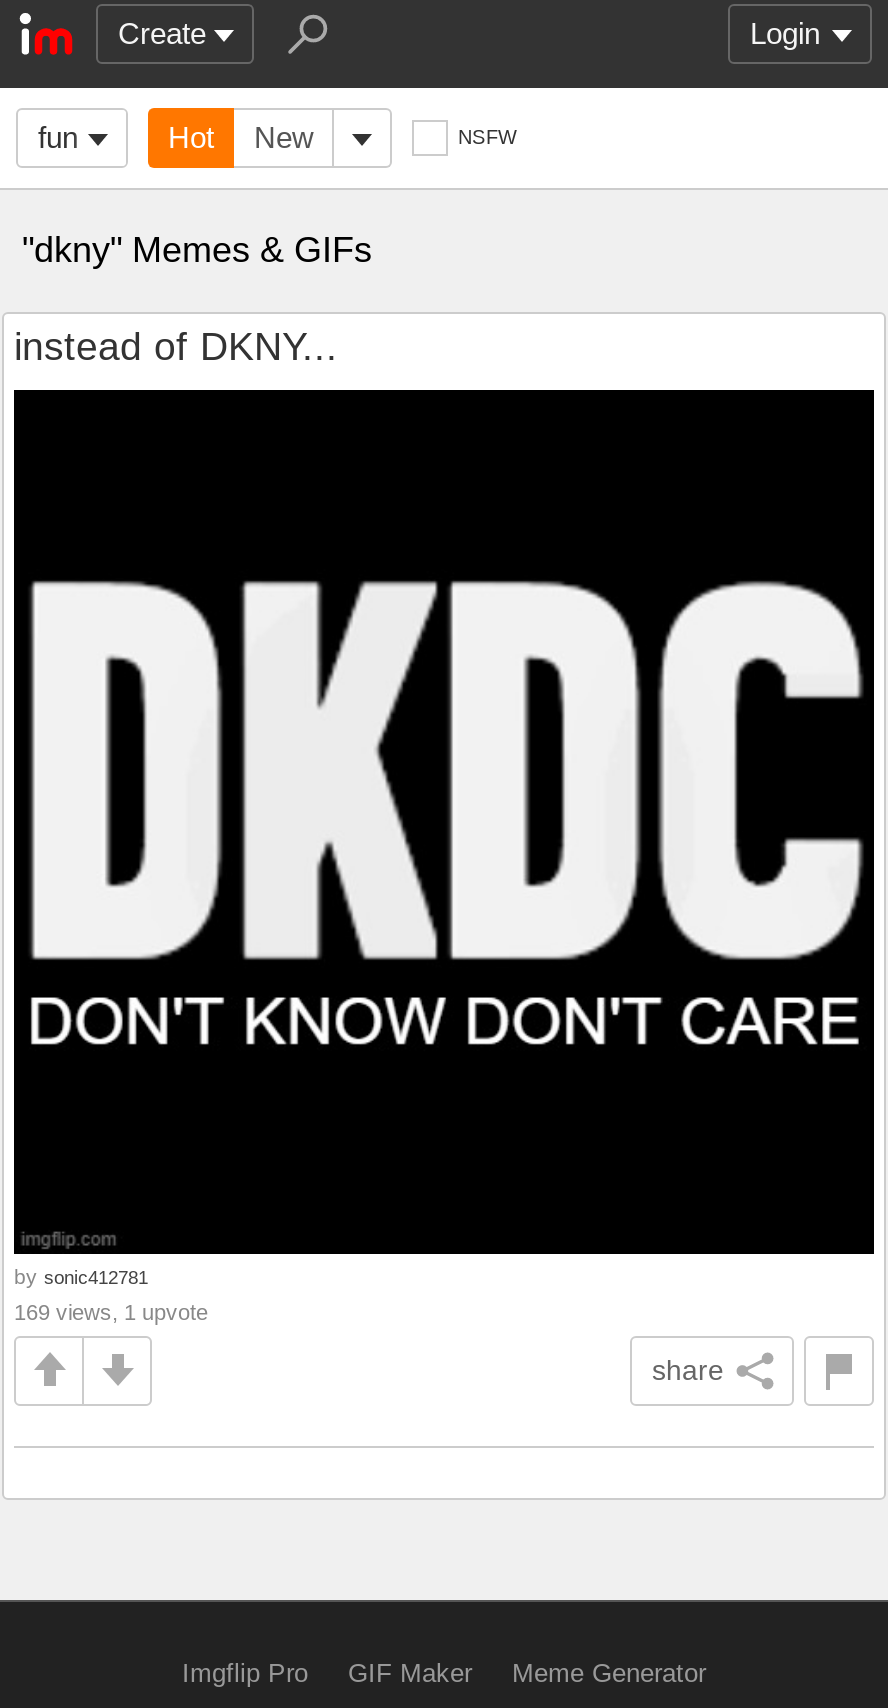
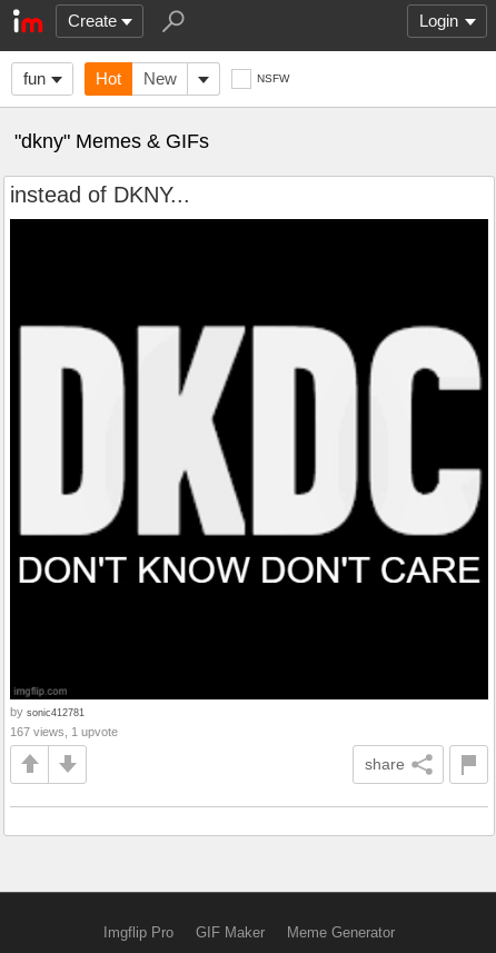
- 169 views, 1 upvote
+ 167 views, 1 upvote
